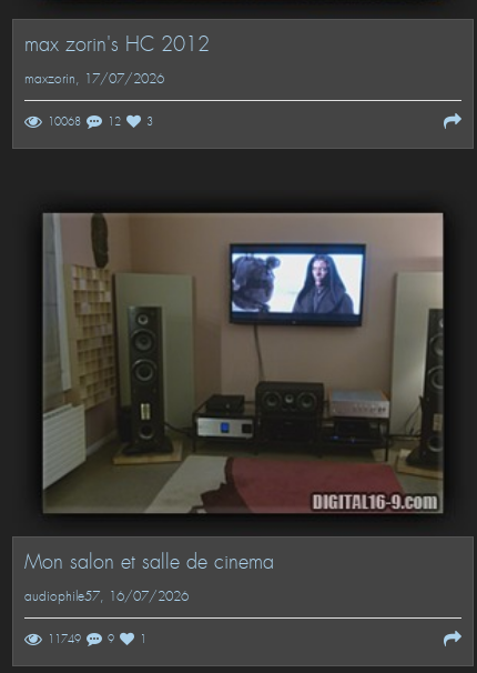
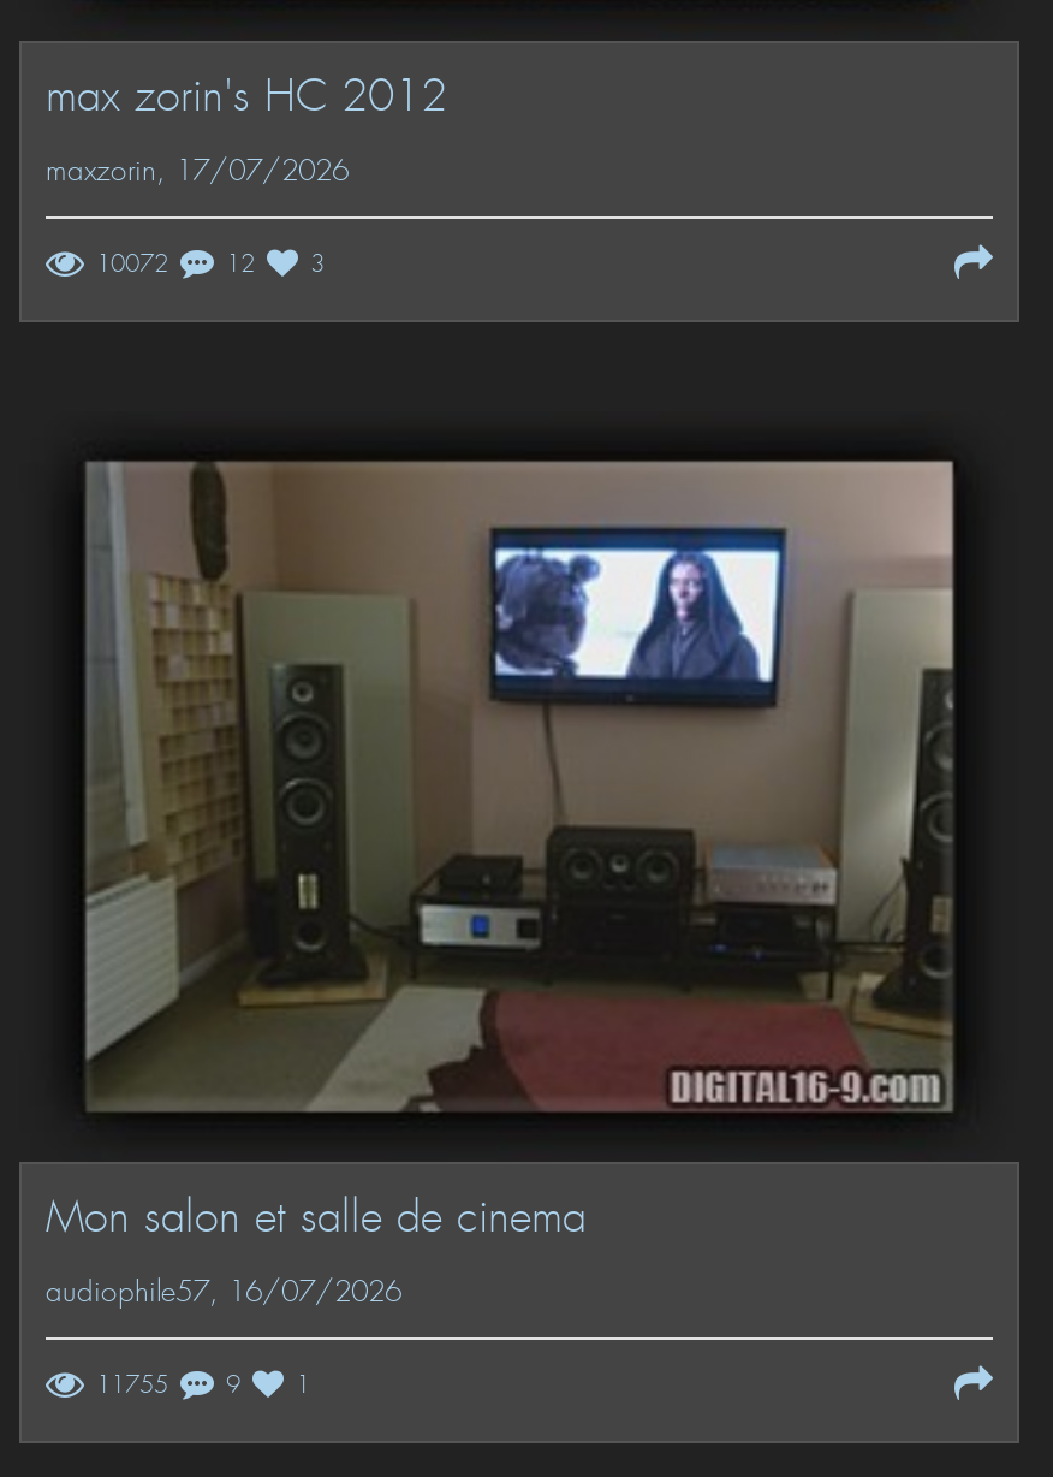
- 10068 12 3
+ 10072 12 3

- 11749 9 1
+ 11755 9 1
